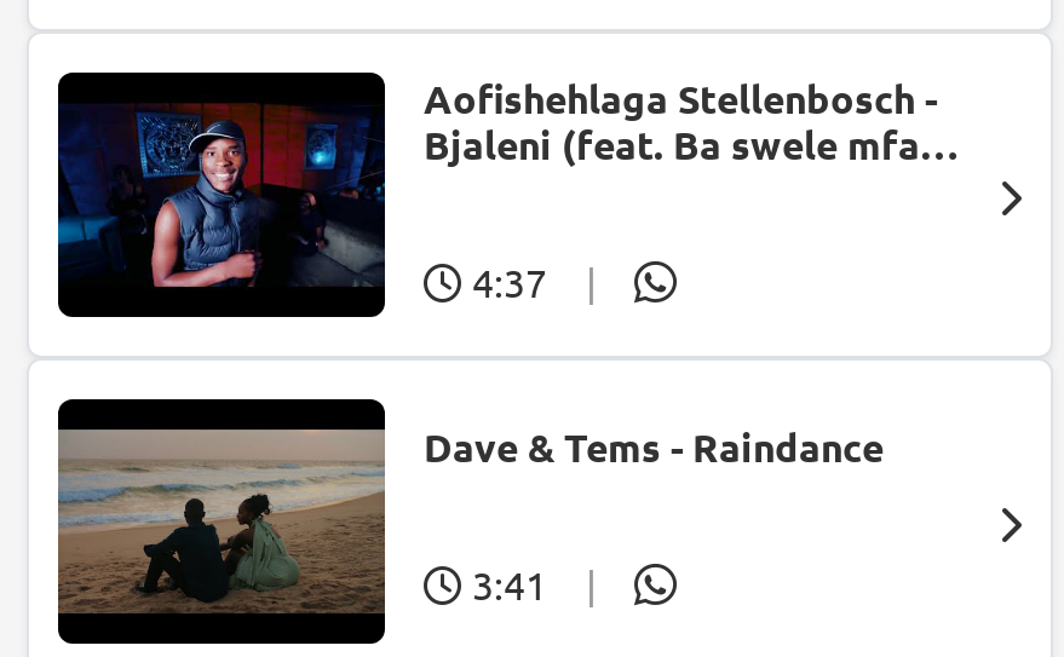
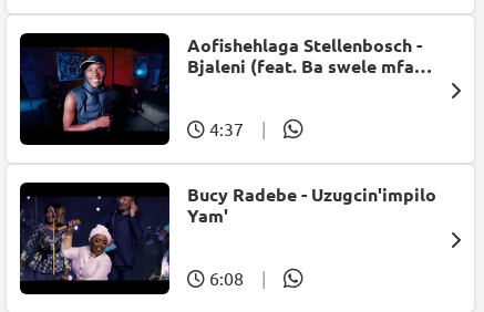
- [image]
- Dave & Tems - Raindance
+ [image]
+ Bucy Radebe - Uzugcin'impilo
+ Yam'

- 3:41
+ 6:08
